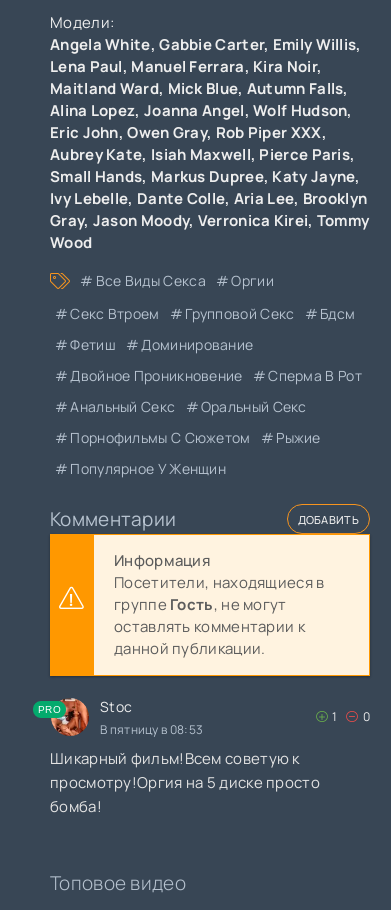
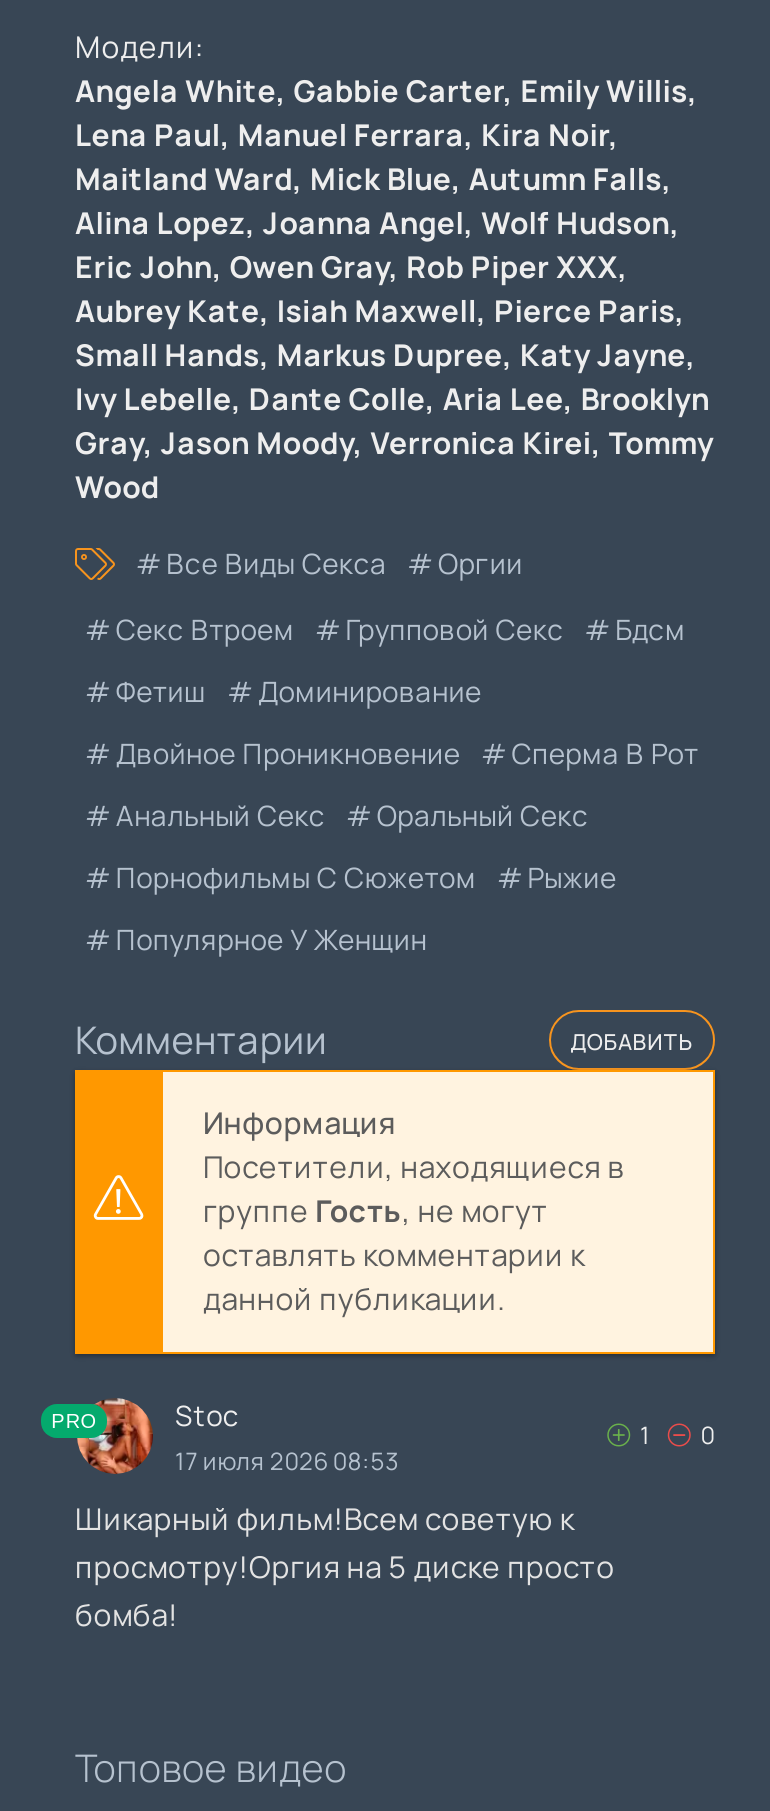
- В пятницу в 08:53
+ 17 июля 2026 08:53
